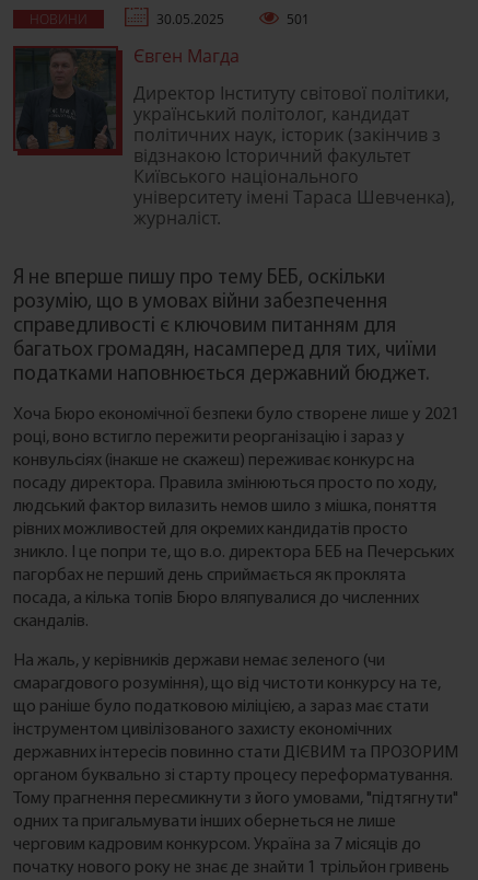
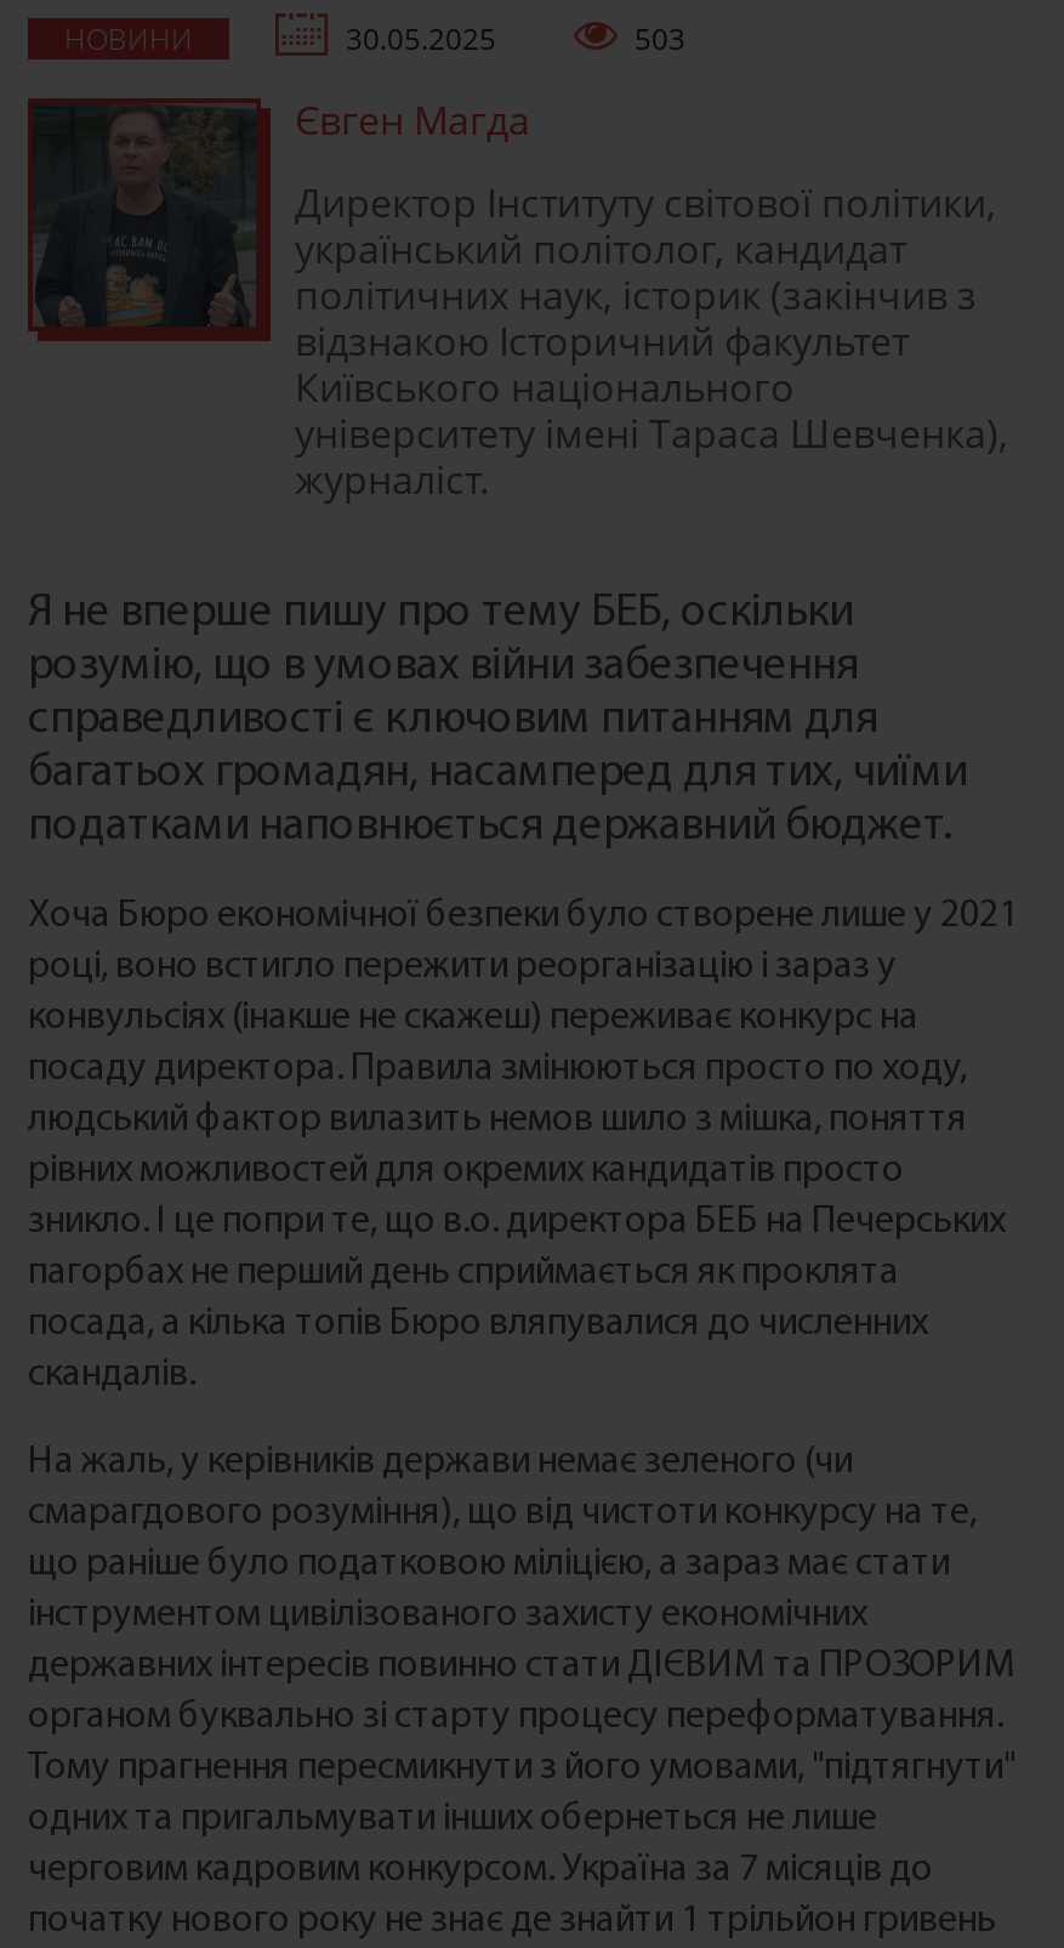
- 501
+ 503
